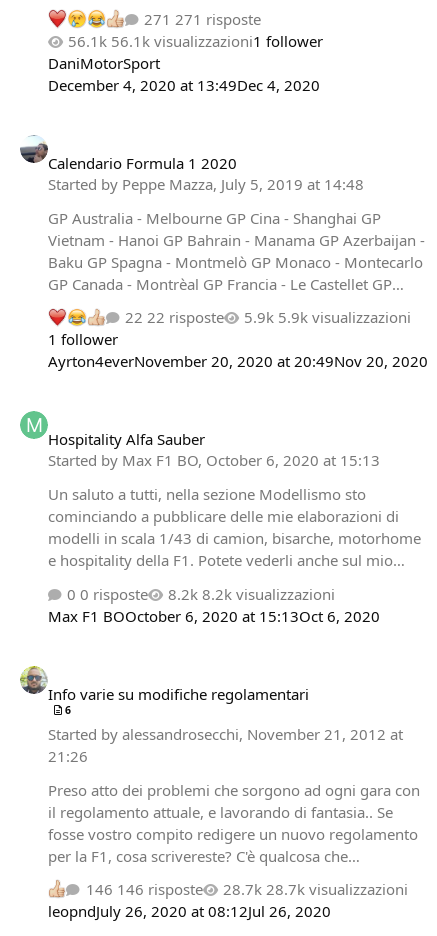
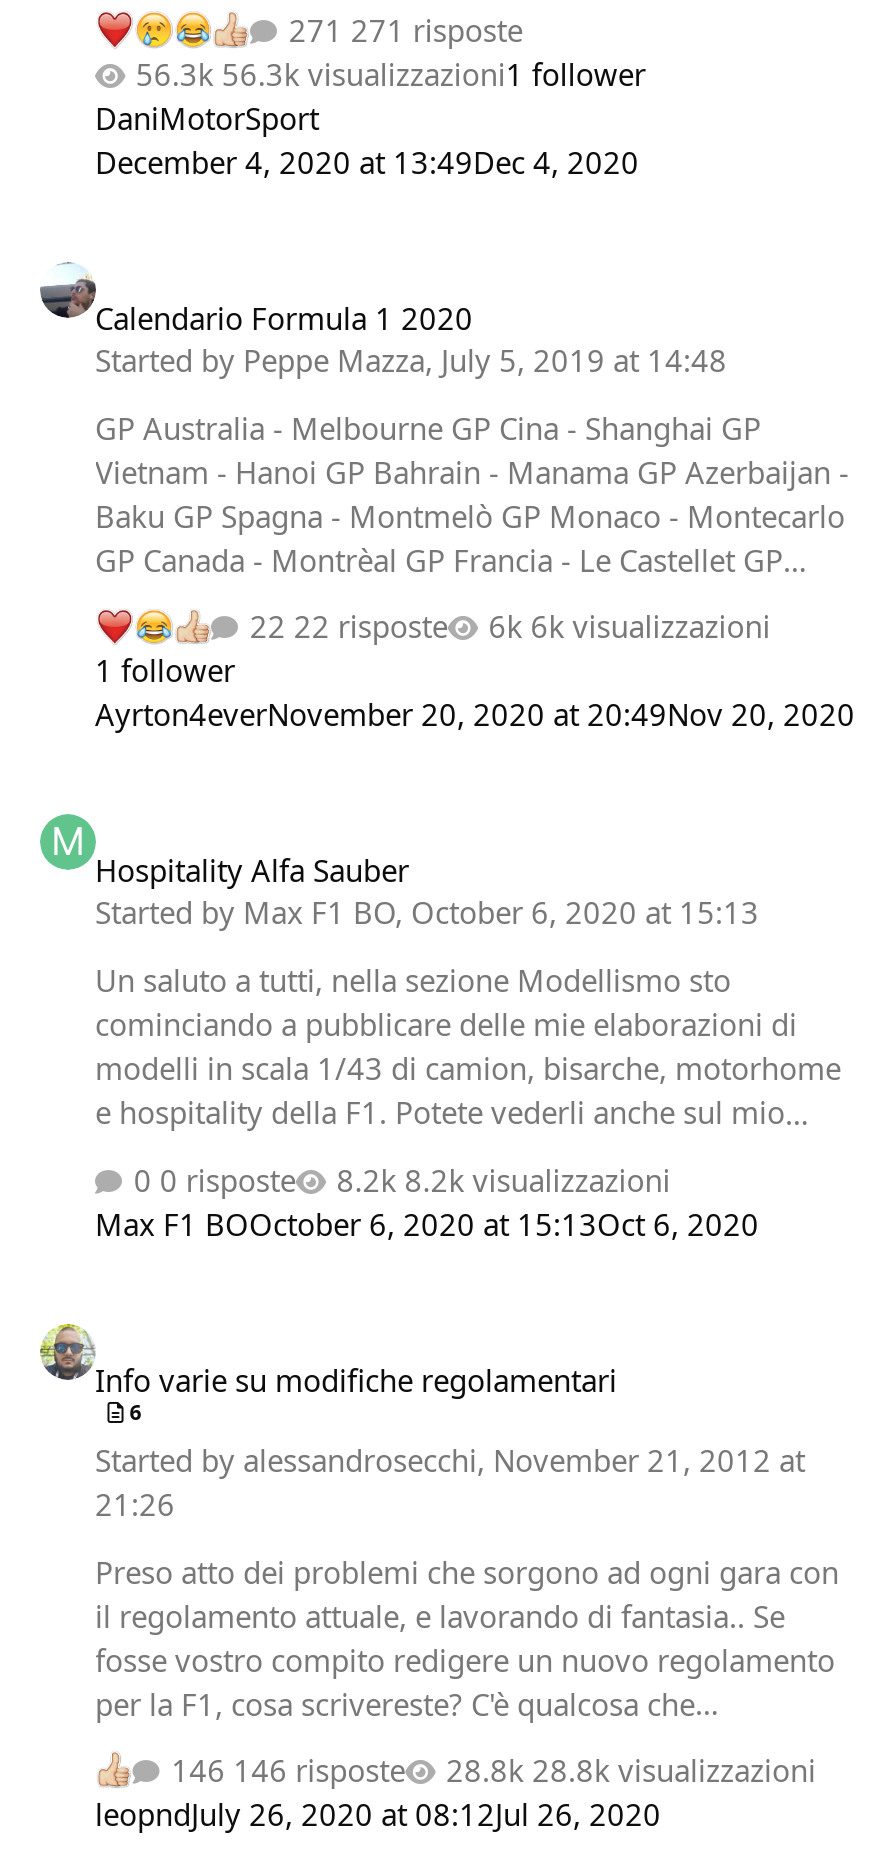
- 56.1k visualizzazioni1 follower
+ 56.3k visualizzazioni1 follower

- 5.9k visualizzazioni
+ 6k visualizzazioni

- 28.7k visualizzazioni
+ 28.8k visualizzazioni
